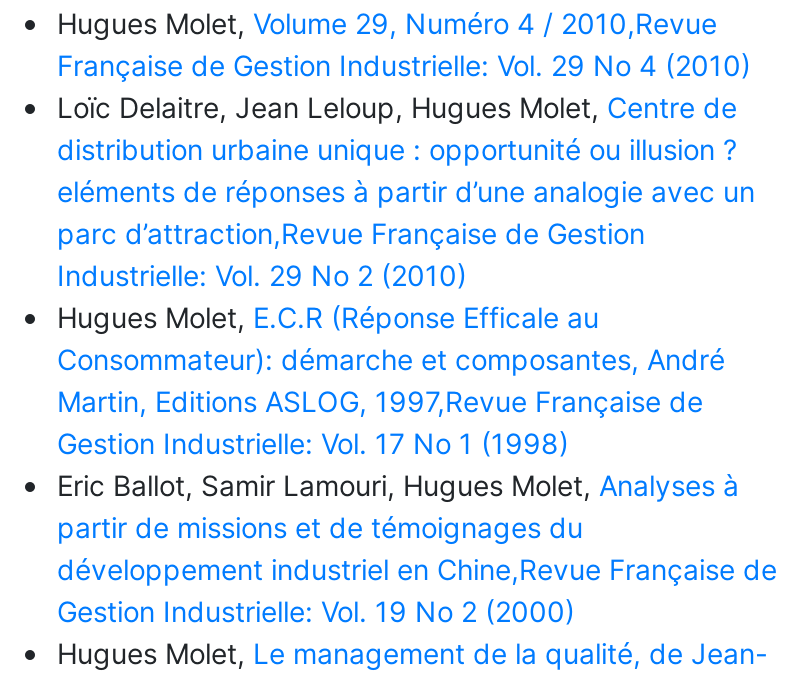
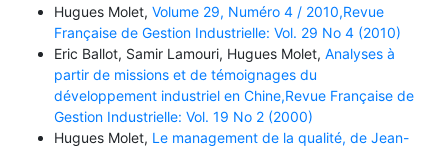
- Loïc Delaitre, Jean Leloup, Hugues Molet, Centre de
- distribution urbaine unique : opportunité ou illusion ?
- eléments de réponses à partir d’une analogie avec un
- parc d’attraction,Revue Française de Gestion
- Industrielle: Vol. 29 No 2 (2010)
- Hugues Molet, E.C.R (Réponse Efficale au
- Consommateur): démarche et composantes, André
- Martin, Editions ASLOG, 1997,Revue Française de
- Gestion Industrielle: Vol. 17 No 1 (1998)
